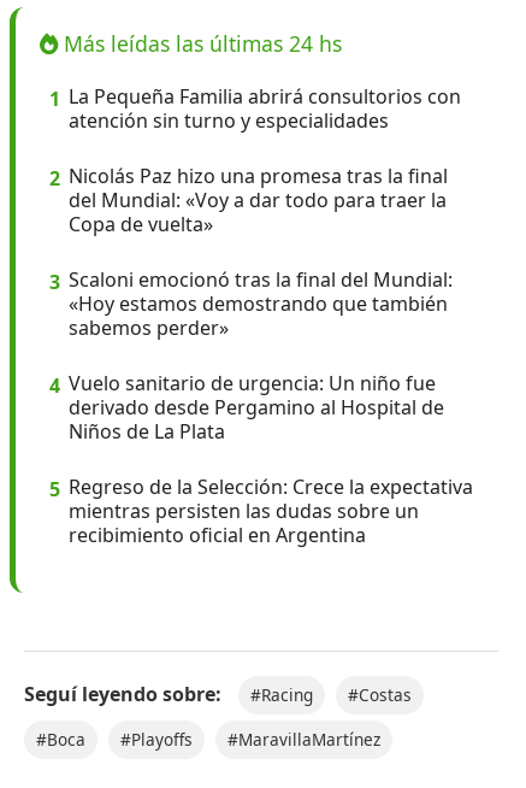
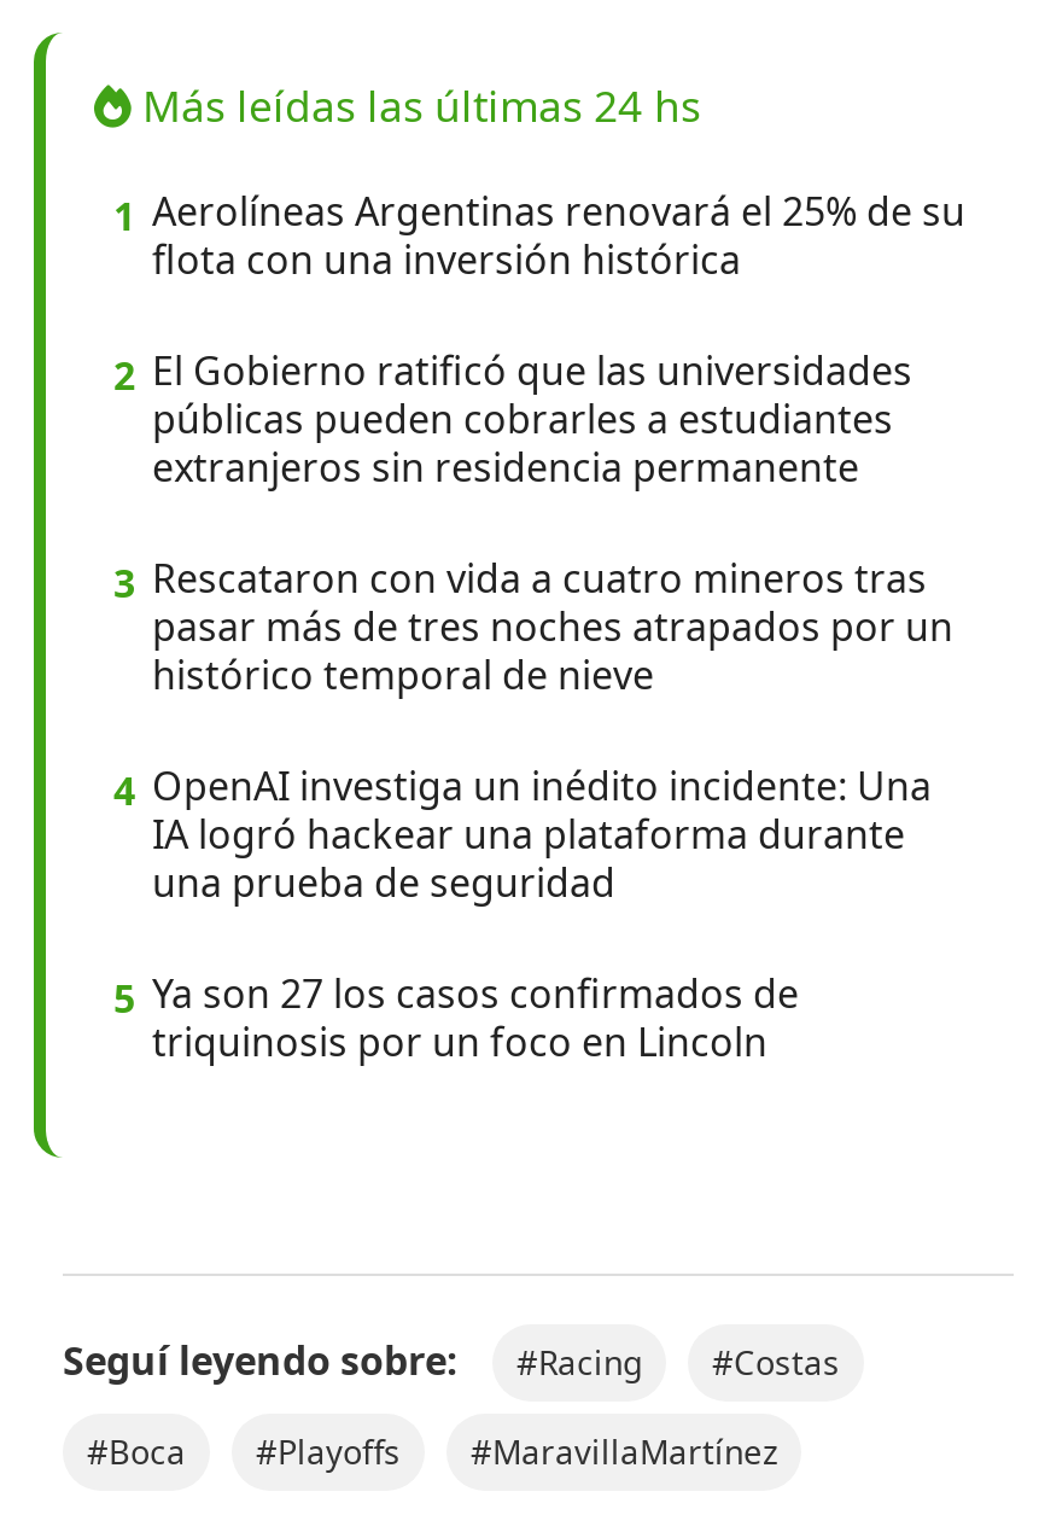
- 1 La Pequeña Familia abrirá consultorios con
- atención sin turno y especialidades
+ 1 Aerolíneas Argentinas renovará el 25% de su
+ flota con una inversión histórica

- 2 Nicolás Paz hizo una promesa tras la final
- del Mundial: «Voy a dar todo para traer la
- Copa de vuelta»
+ 2 El Gobierno ratificó que las universidades
+ públicas pueden cobrarles a estudiantes
+ extranjeros sin residencia permanente

- 3 Scaloni emocionó tras la final del Mundial:
- «Hoy estamos demostrando que también
- sabemos perder»
+ 3 Rescataron con vida a cuatro mineros tras
+ pasar más de tres noches atrapados por un
+ histórico temporal de nieve

- 4 Vuelo sanitario de urgencia: Un niño fue
- derivado desde Pergamino al Hospital de
- Niños de La Plata
+ 4 OpenAI investiga un inédito incidente: Una
+ IA logró hackear una plataforma durante
+ una prueba de seguridad

- 5 Regreso de la Selección: Crece la expectativa
- mientras persisten las dudas sobre un
- recibimiento oficial en Argentina
+ 5 Ya son 27 los casos confirmados de
+ triquinosis por un foco en Lincoln
